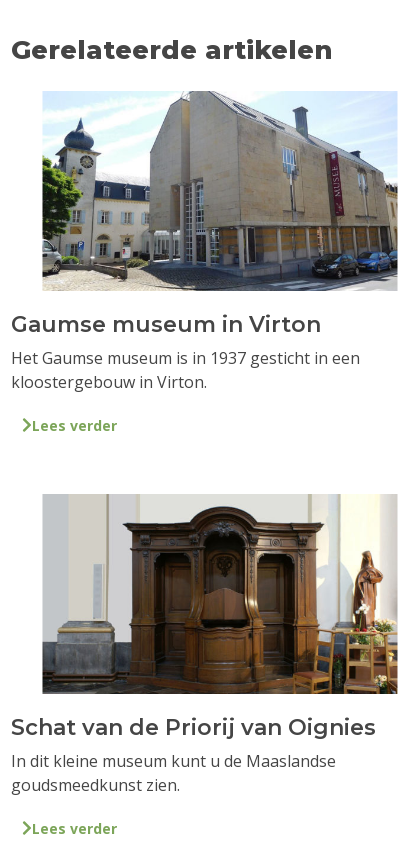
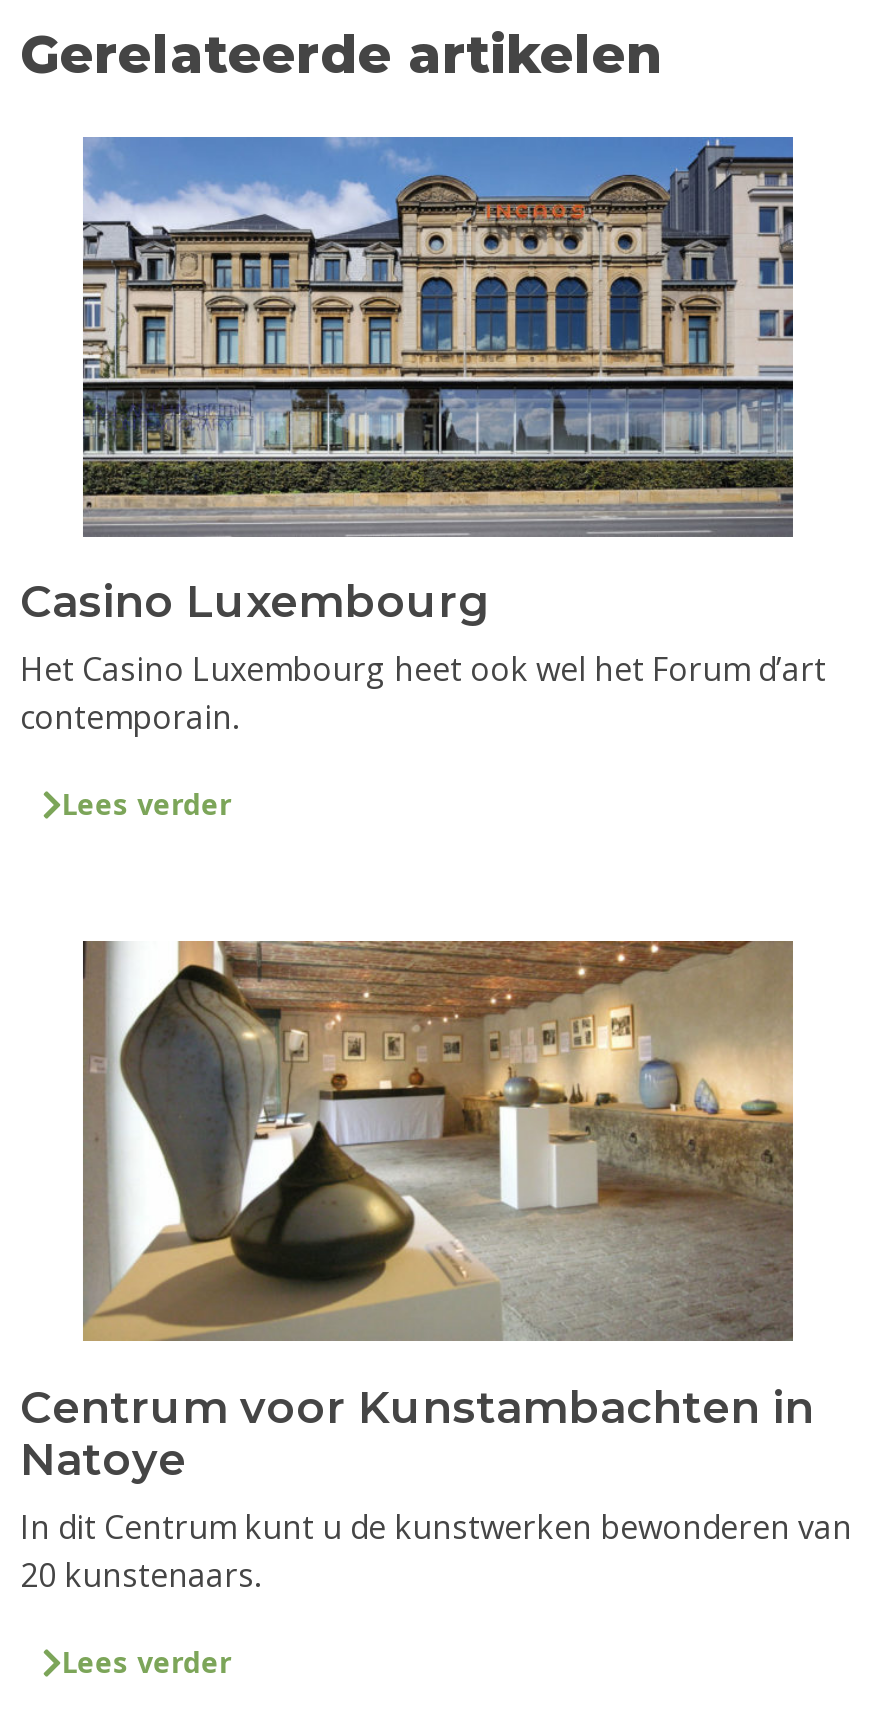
- [image]
- Gaumse museum in Virton
- Het Gaumse museum is in 1937 gesticht in een
- kloostergebouw in Virton.
+ [image]
+ Casino Luxembourg
+ Het Casino Luxembourg heet ook wel het Forum d’art
+ contemporain.

- [image]
- Schat van de Priorij van Oignies
- In dit kleine museum kunt u de Maaslandse
- goudsmeedkunst zien.
+ [image]
+ Centrum voor Kunstambachten in
+ Natoye
+ In dit Centrum kunt u de kunstwerken bewonderen van
+ 20 kunstenaars.
